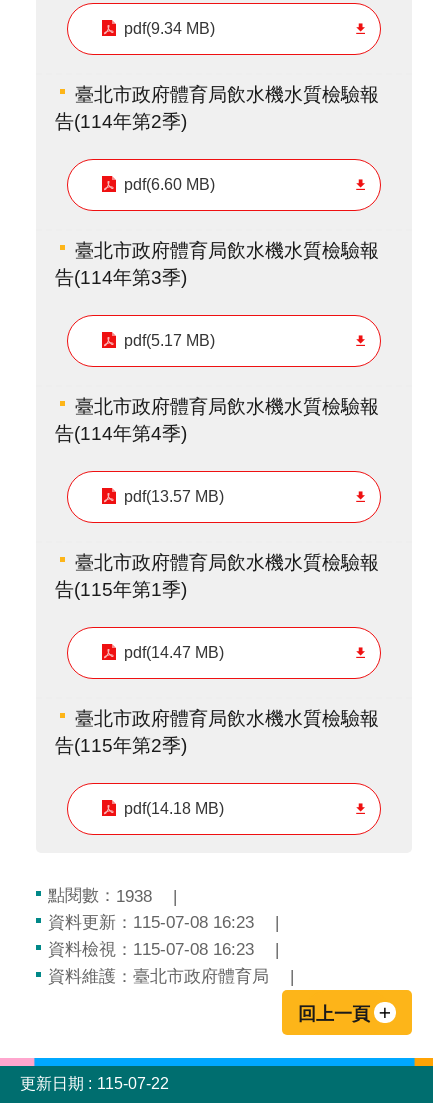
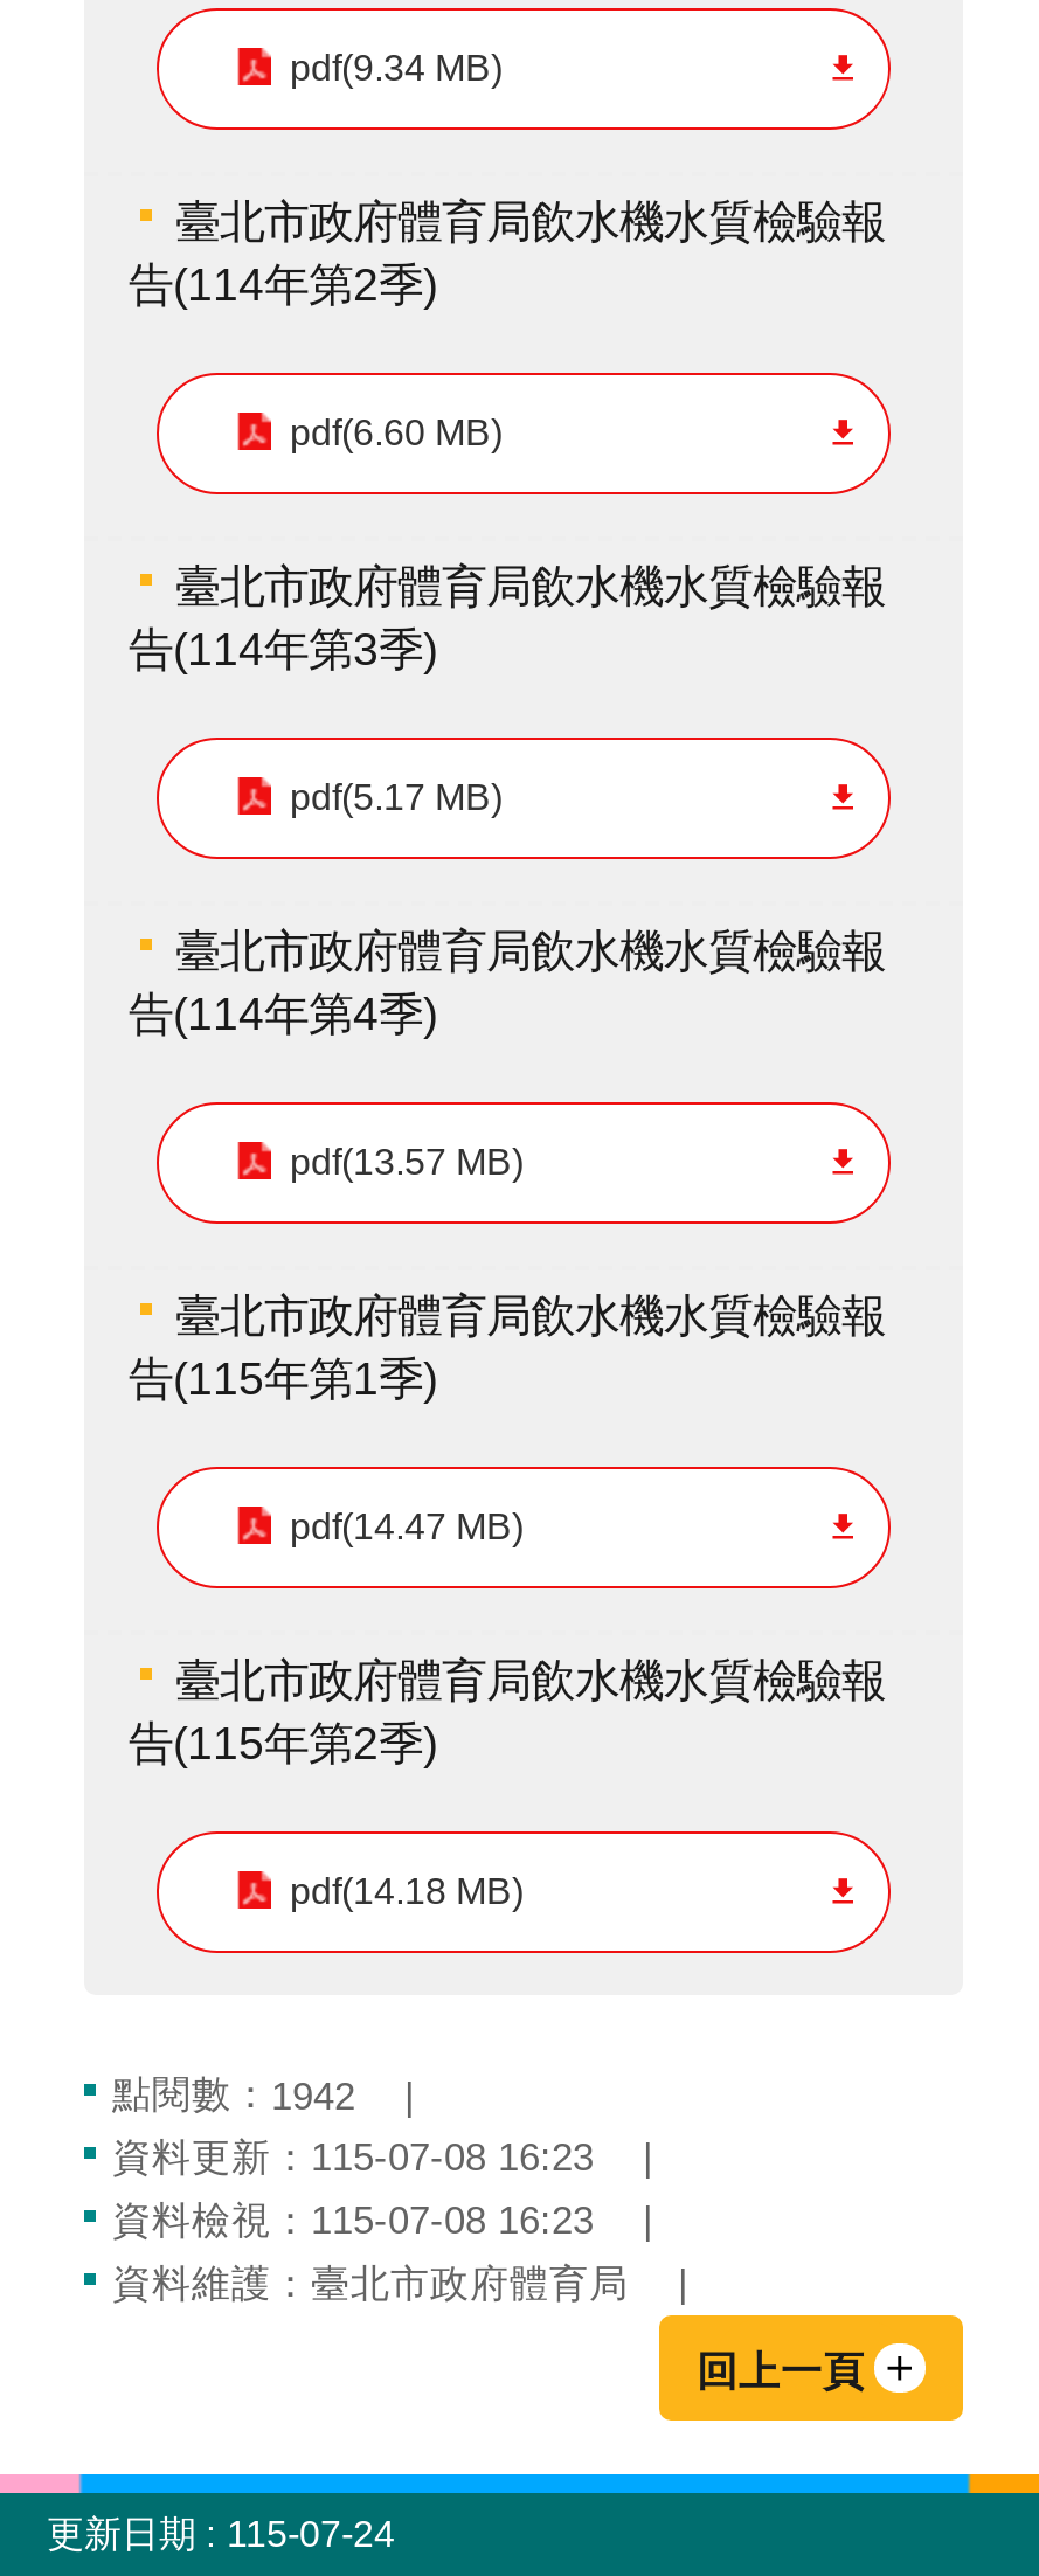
- 點閱數：1938
+ 點閱數：1942

- 更新日期 115-07-22
+ 更新日期 115-07-24
